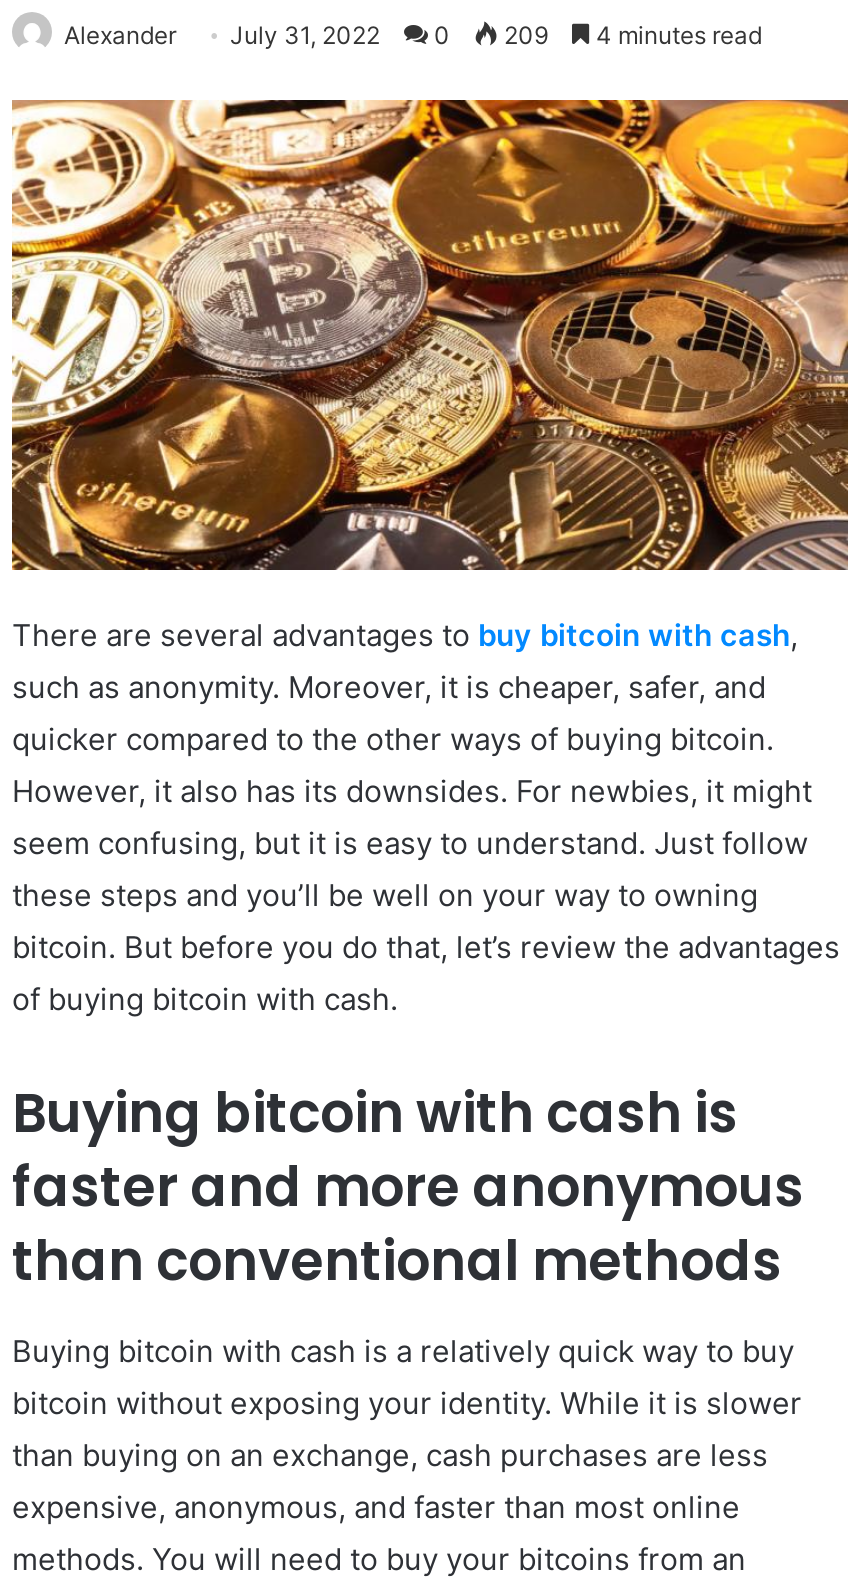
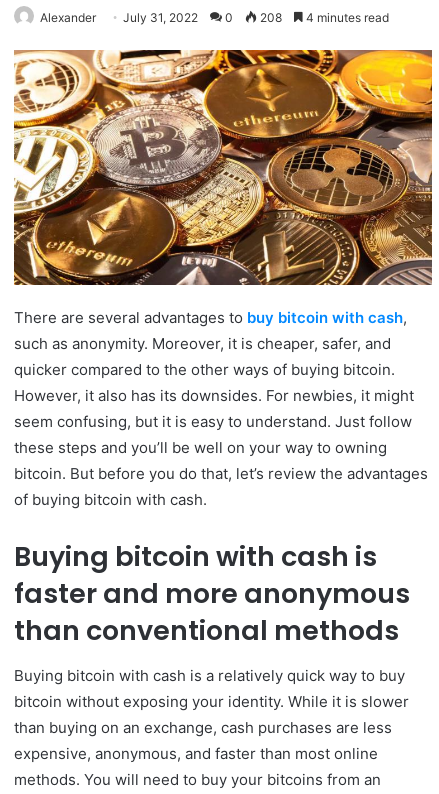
- Alexander July 31, 2022 0 209 4 minutes read
+ Alexander July 31, 2022 0 208 4 minutes read
